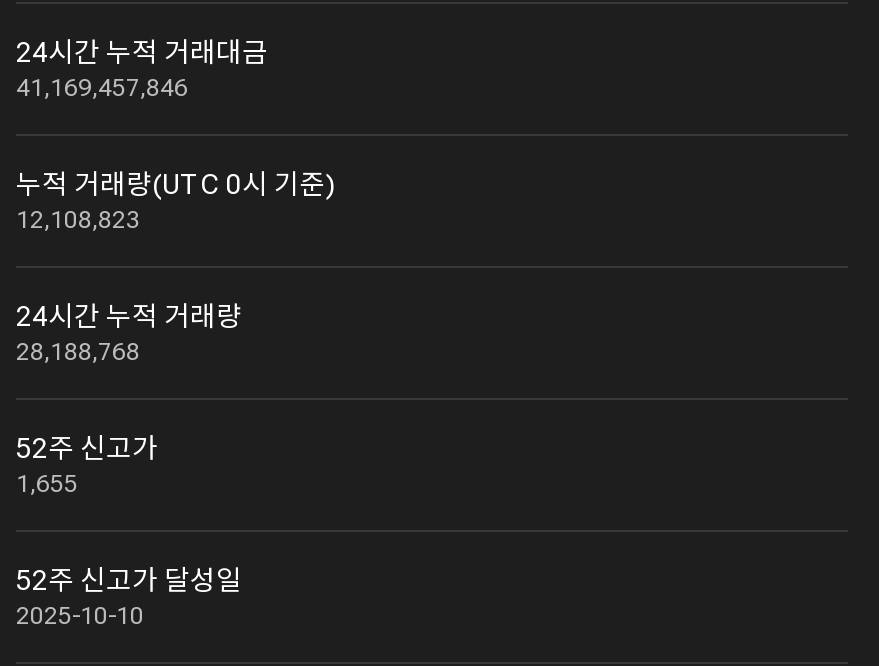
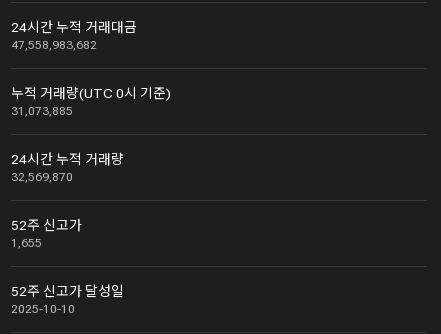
- 41,169,457,846
+ 47,558,983,682

- 12,108,823
+ 31,073,885

- 28,188,768
+ 32,569,870
